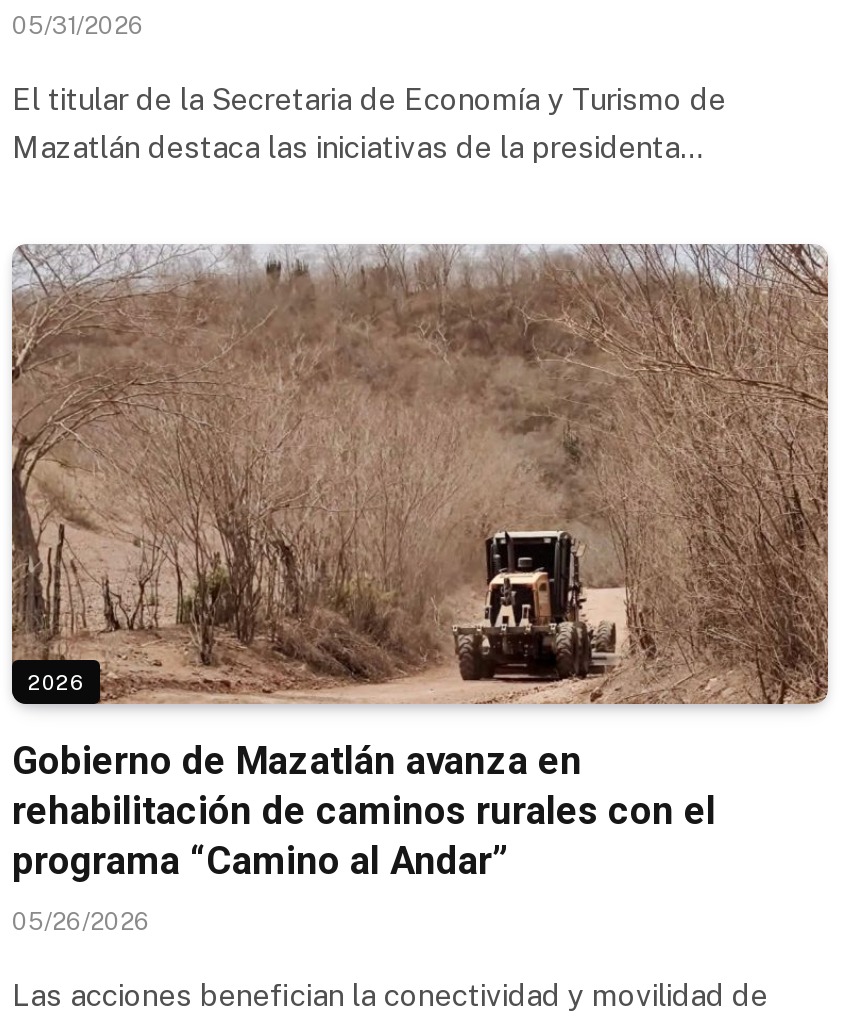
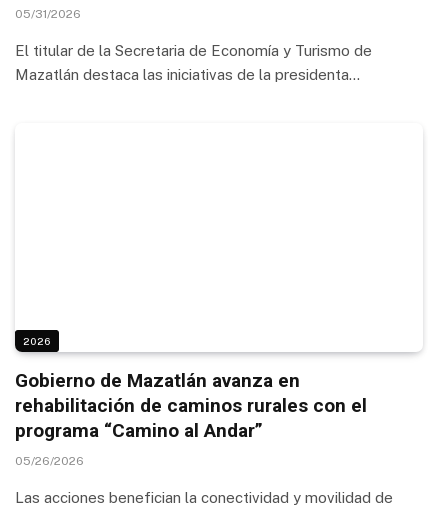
- [image]
